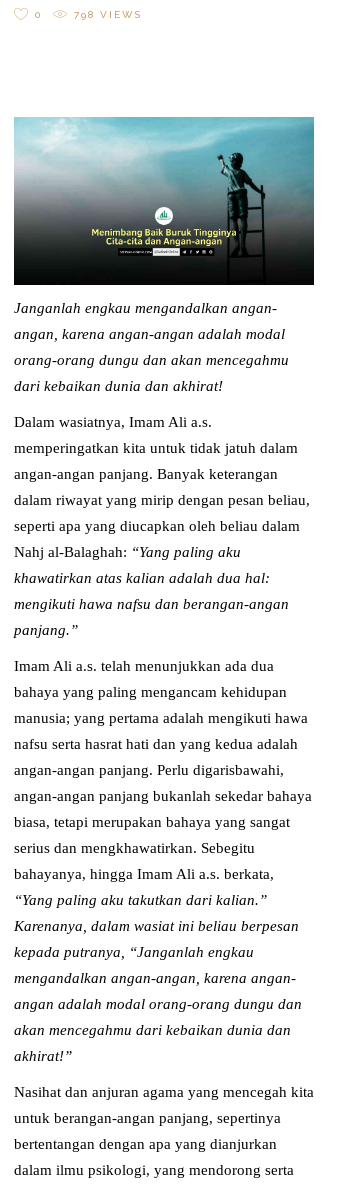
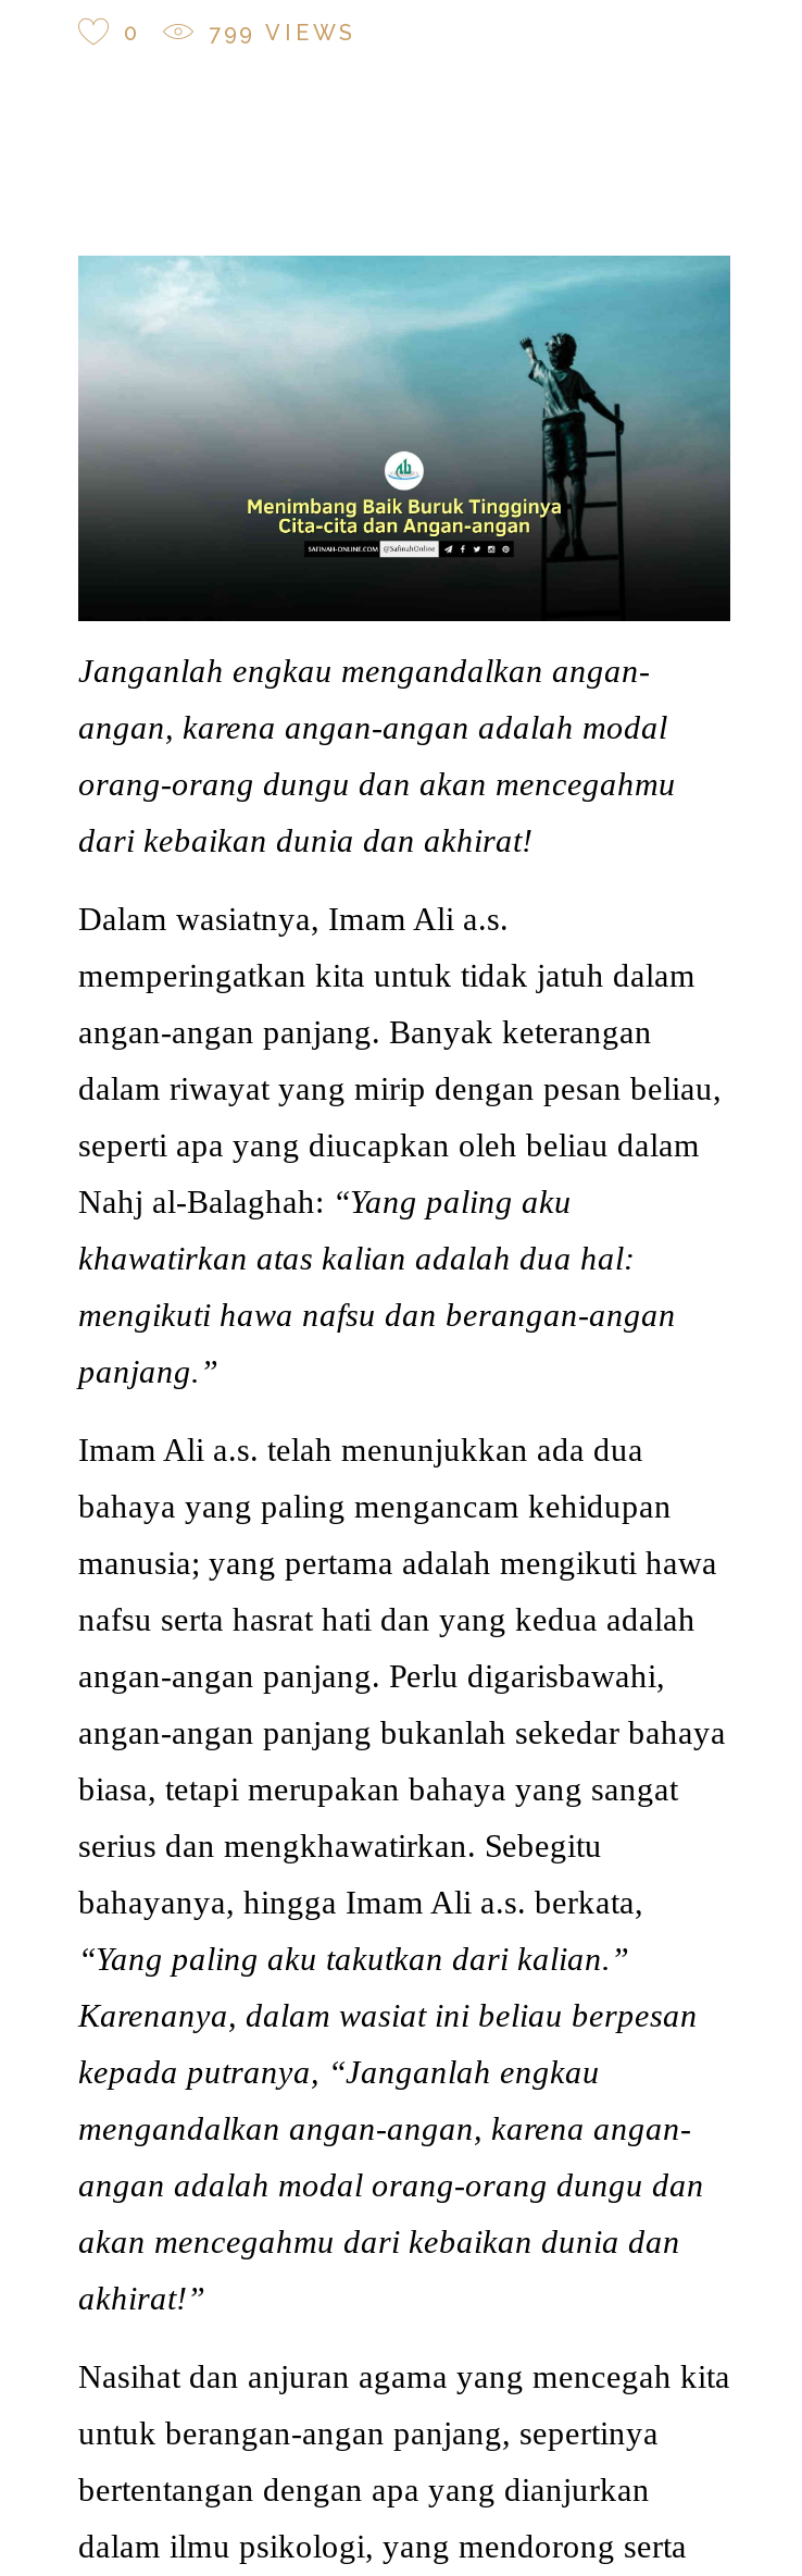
- 798 VIEWS
+ 799 VIEWS
